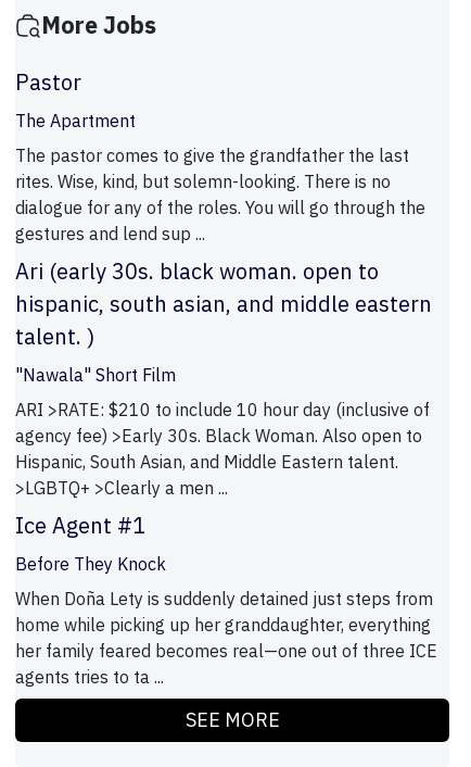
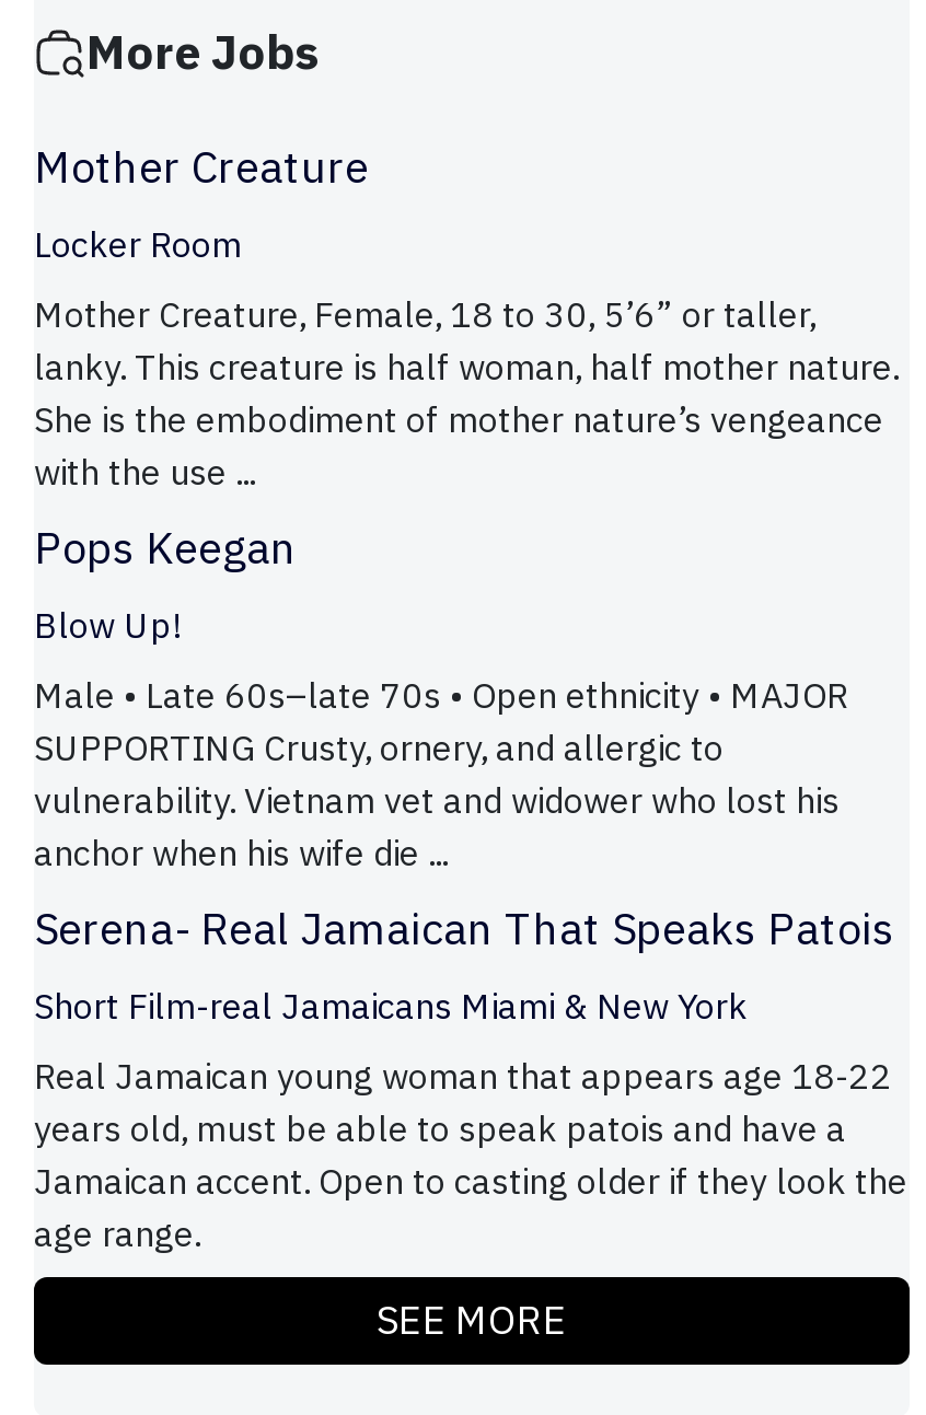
- Pastor
- The Apartment
+ Mother Creature
+ Locker Room

- The pastor comes to give the grandfather the last
- rites. Wise, kind, but solemn-looking. There is no
- dialogue for any of the roles. You will go through the
- gestures and lend sup ...
- Ari (early 30s. black woman. open to
- hispanic, south asian, and middle eastern
- talent. )
- "Nawala" Short Film
+ Mother Creature, Female, 18 to 30, 5’6” or taller,
+ lanky. This creature is half woman, half mother nature.
+ She is the embodiment of mother nature’s vengeance
+ with the use ...
+ Pops Keegan
+ Blow Up!

- ARI >RATE: $210 to include 10 hour day (inclusive of
- agency fee) >Early 30s. Black Woman. Also open to
- Hispanic, South Asian, and Middle Eastern talent.
- >LGBTQ+ >Clearly a men ...
- Ice Agent #1
- Before They Knock
+ Male • Late 60s–late 70s • Open ethnicity • MAJOR
+ SUPPORTING Crusty, ornery, and allergic to
+ vulnerability. Vietnam vet and widower who lost his
+ anchor when his wife die ...
+ Serena- Real Jamaican That Speaks Patois
+ Short Film-real Jamaicans Miami & New York

- When Doña Lety is suddenly detained just steps from
- home while picking up her granddaughter, everything
- her family feared becomes real—one out of three ICE
- agents tries to ta ...
+ Real Jamaican young woman that appears age 18-22
+ years old, must be able to speak patois and have a
+ Jamaican accent. Open to casting older if they look the
+ age range.
